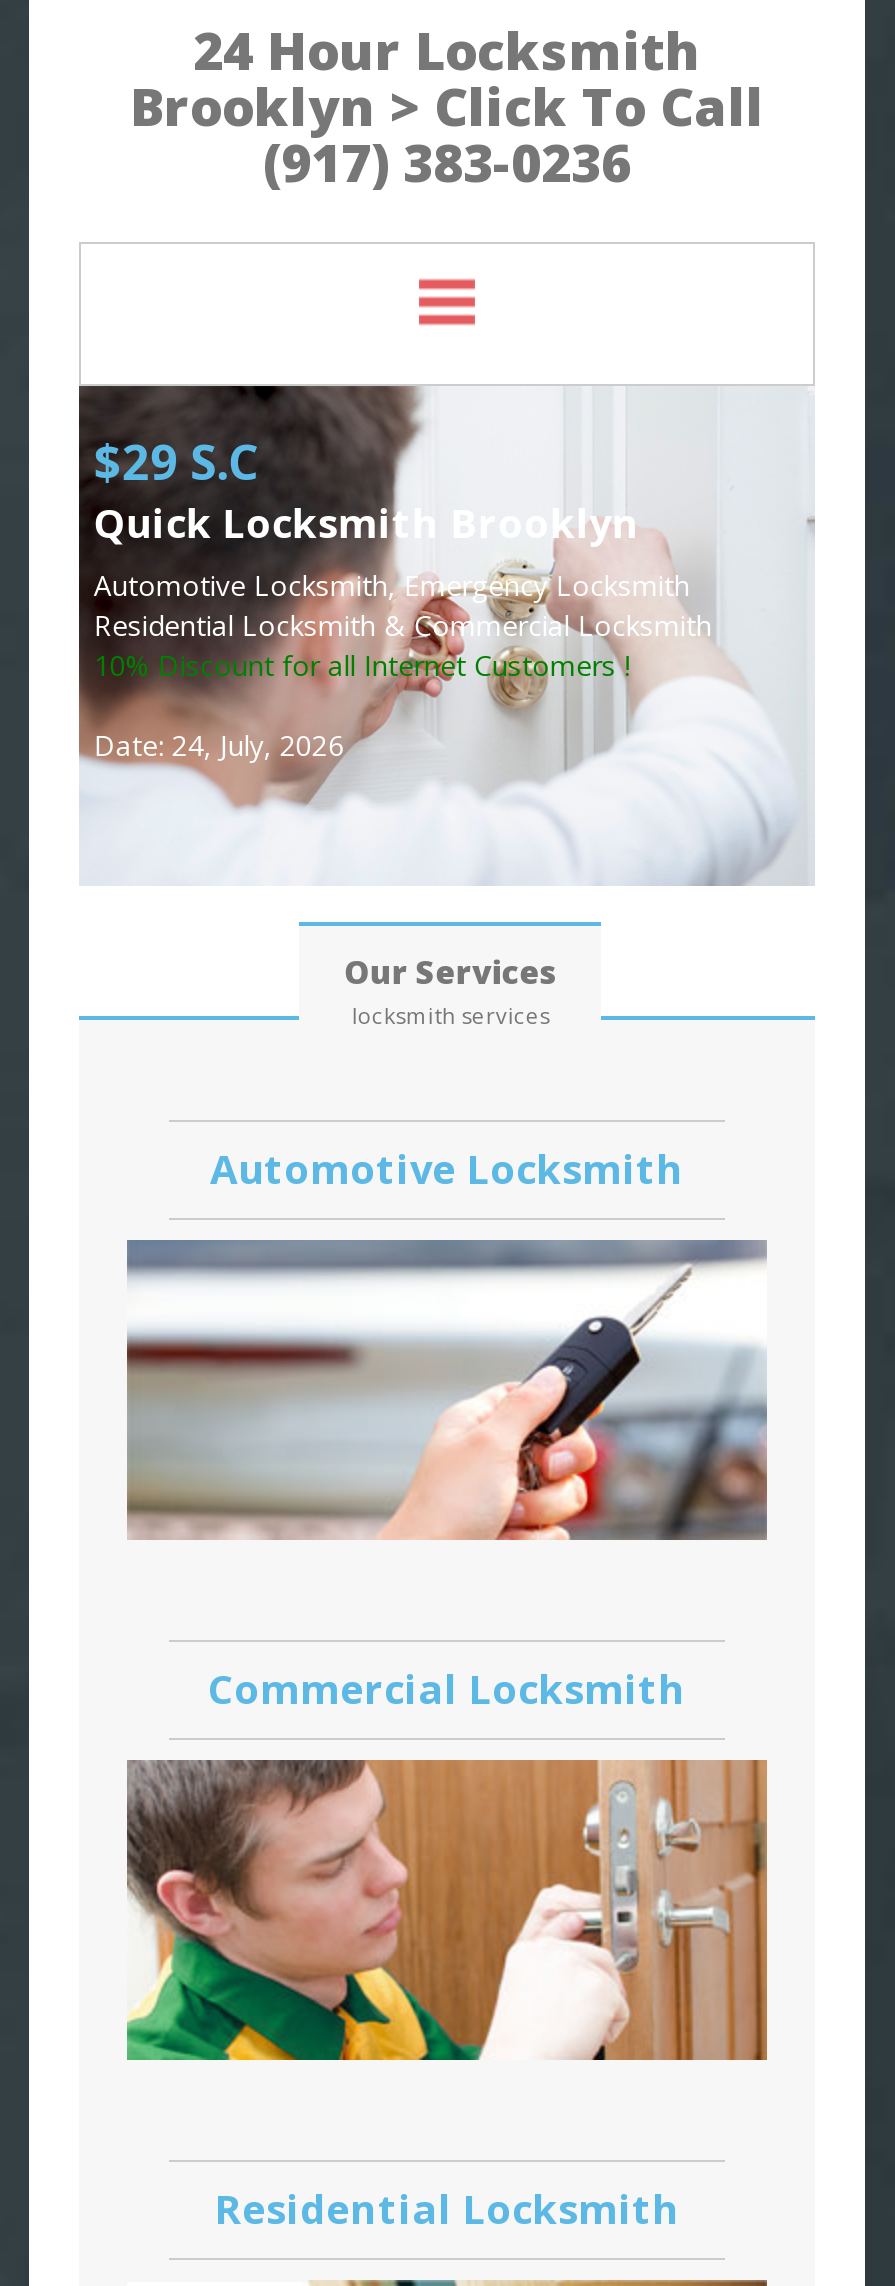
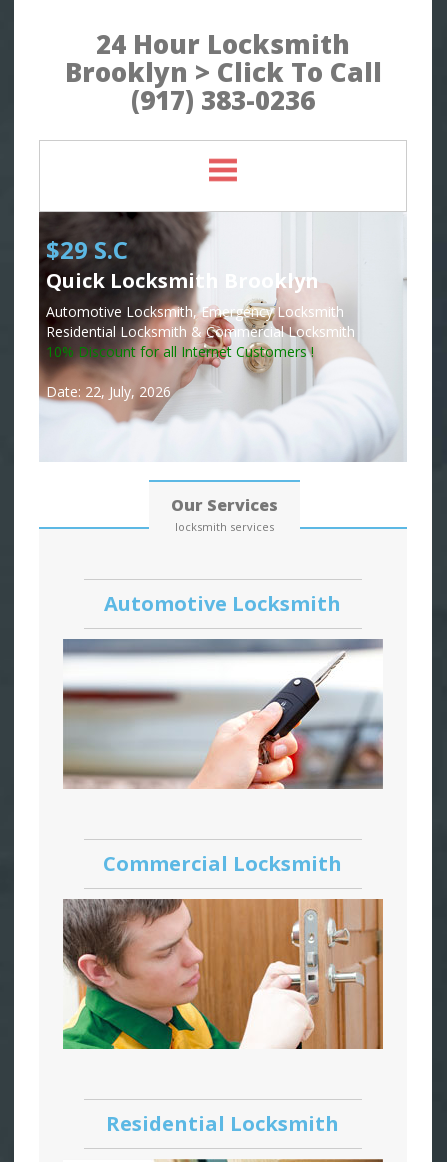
- Date: 24, July, 2026
+ Date: 22, July, 2026
